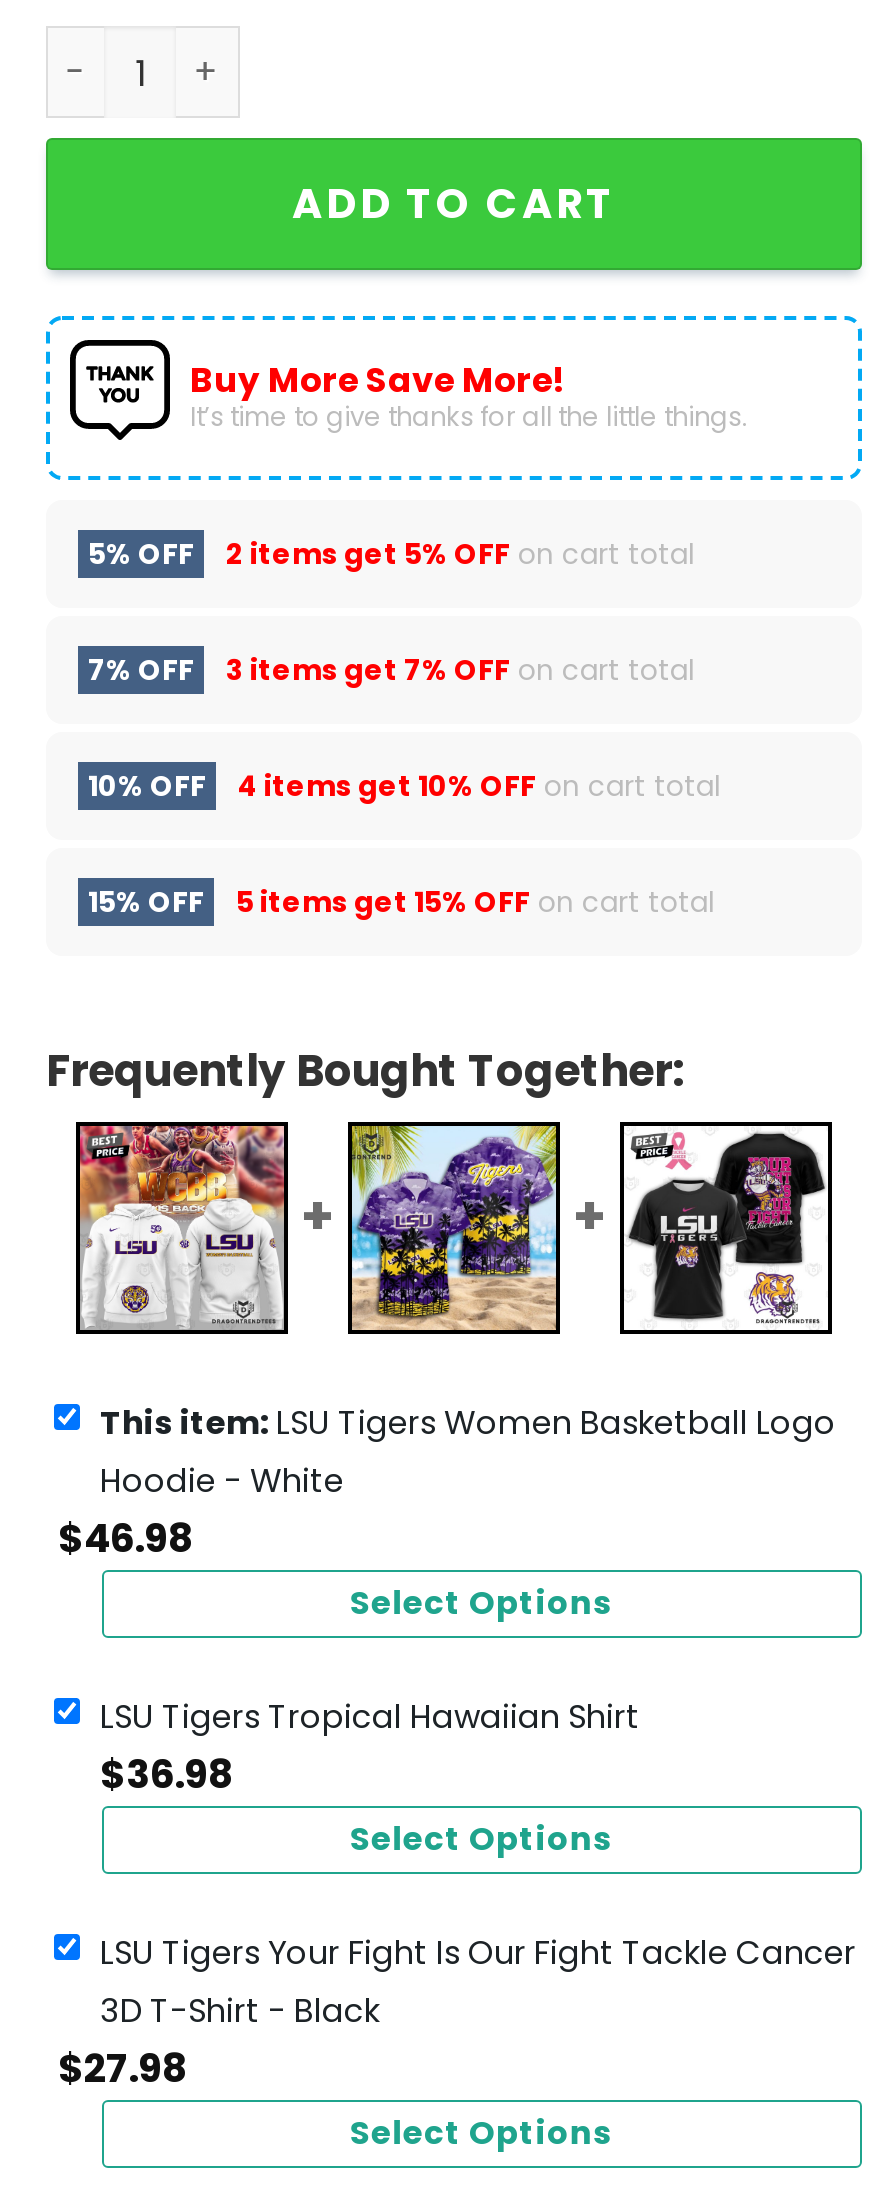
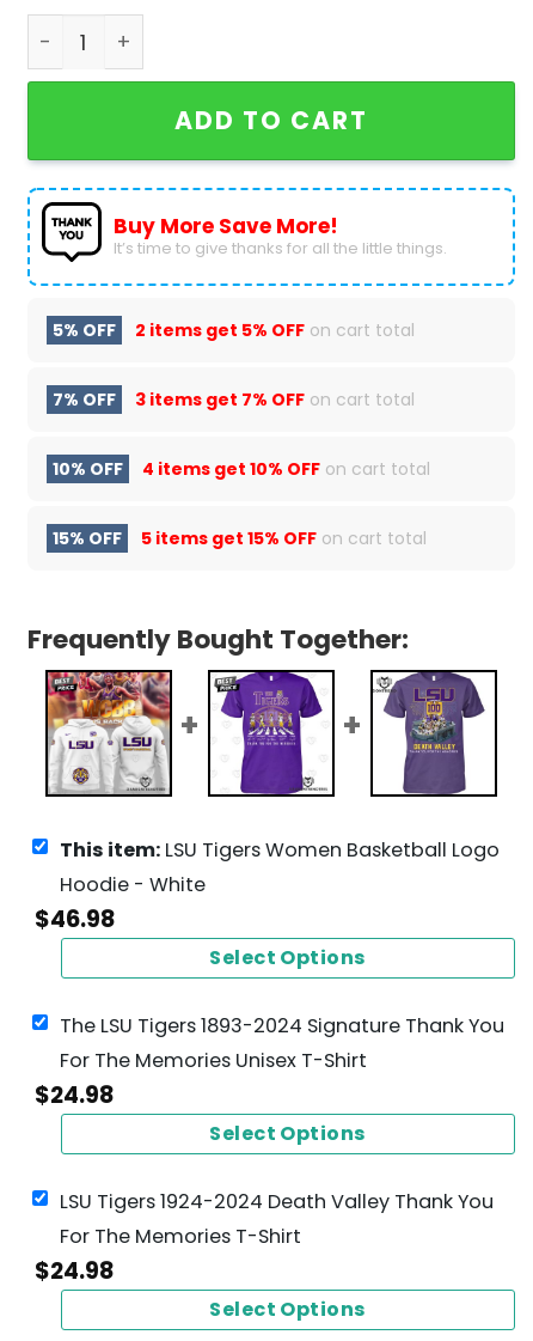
- [image]
+ [image]

- [image]
+ [image]

- LSU Tigers Tropical Hawaiian Shirt
- $36.98
+ The LSU Tigers 1893-2024 Signature Thank You
+ For The Memories Unisex T-Shirt
+ $24.98

- LSU Tigers Your Fight Is Our Fight Tackle Cancer
- 3D T-Shirt - Black
- $27.98
+ LSU Tigers 1924-2024 Death Valley Thank You
+ For The Memories T-Shirt
+ $24.98
